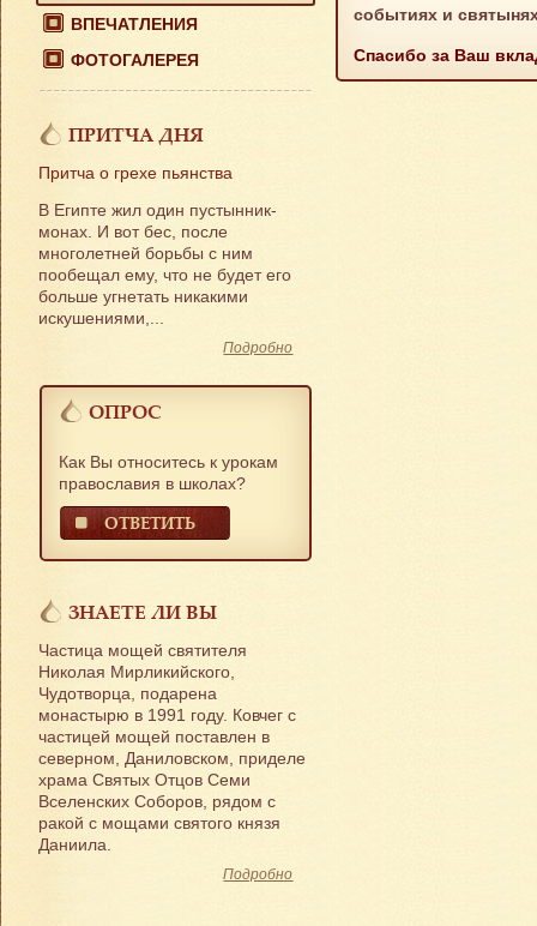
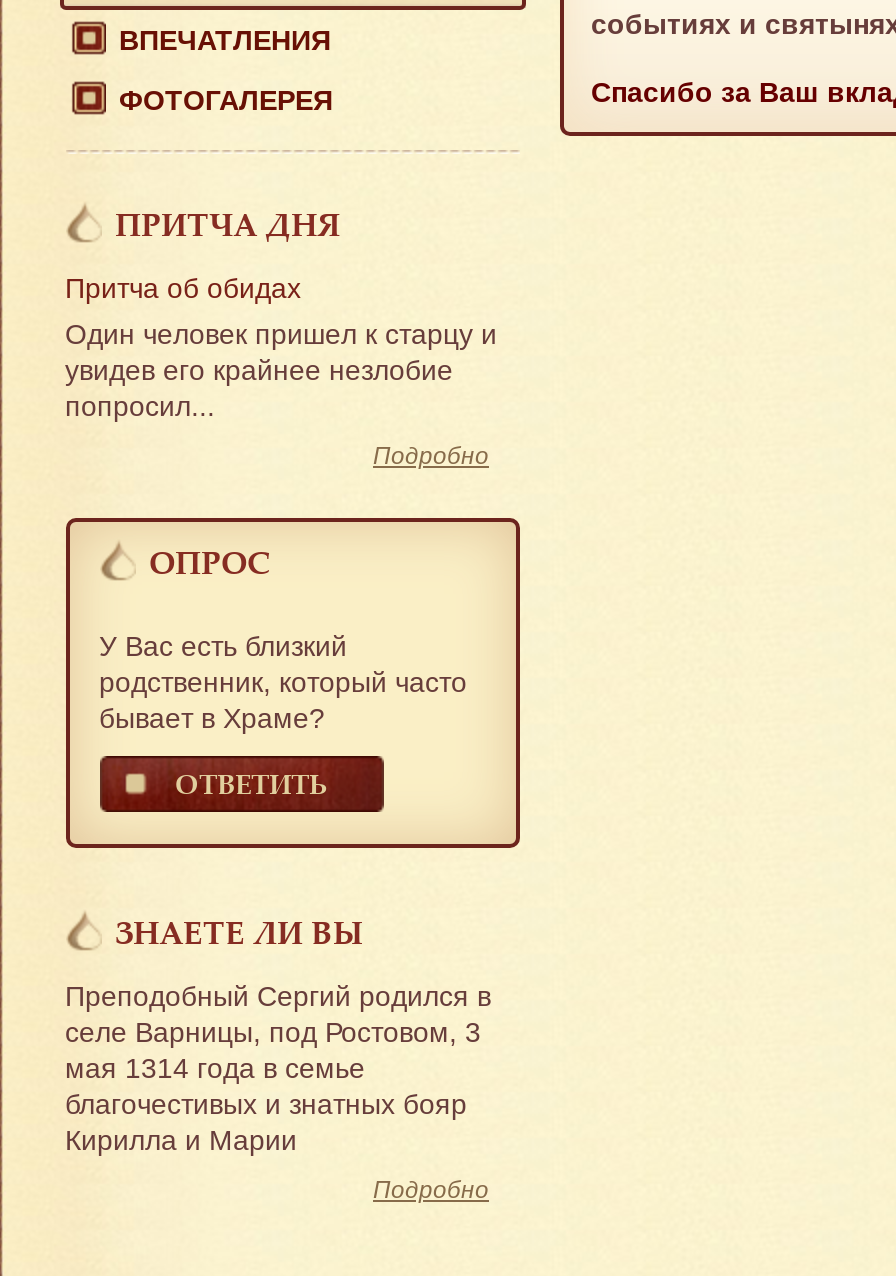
- Притча о грехе пьянства
- В Египте жил один пустынник-
- монах. И вот бес, после
- многолетней борьбы с ним
- пообещал ему, что не будет его
- больше угнетать никакими
- искушениями,...
+ Притча об обидах
+ Один человек пришел к старцу и
+ увидев его крайнее незлобие
+ попросил...

- Как Вы относитесь к урокам
- православия в школах?
+ У Вас есть близкий
+ родственник, который часто
+ бывает в Храме?

- Частица мощей святителя
- Николая Мирликийского,
- Чудотворца, подарена
- монастырю в 1991 году. Ковчег с
- частицей мощей поставлен в
- северном, Даниловском, приделе
- храма Святых Отцов Семи
- Вселенских Соборов, рядом с
- ракой с мощами святого князя
- Даниила.
+ Преподобный Сергий родился в
+ селе Варницы, под Ростовом, 3
+ мая 1314 года в семье
+ благочестивых и знатных бояр
+ Кирилла и Марии
